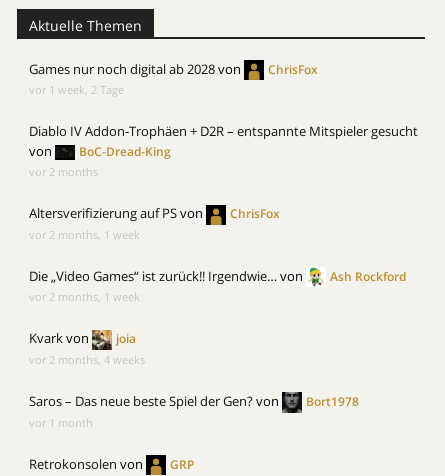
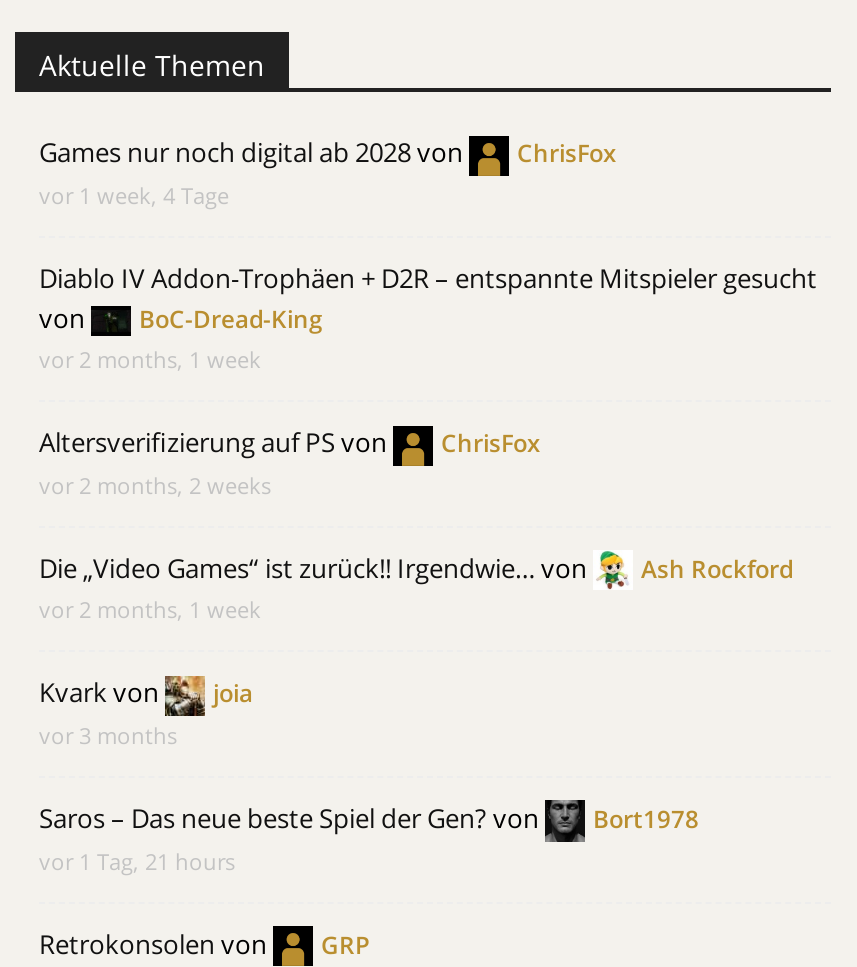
- vor 1 week, 2 Tage
+ vor 1 week, 4 Tage

- vor 2 months
+ vor 2 months, 1 week

- vor 2 months, 1 week
+ vor 2 months, 2 weeks

- vor 2 months, 4 weeks
+ vor 3 months

- vor 1 month
+ vor 1 Tag, 21 hours
